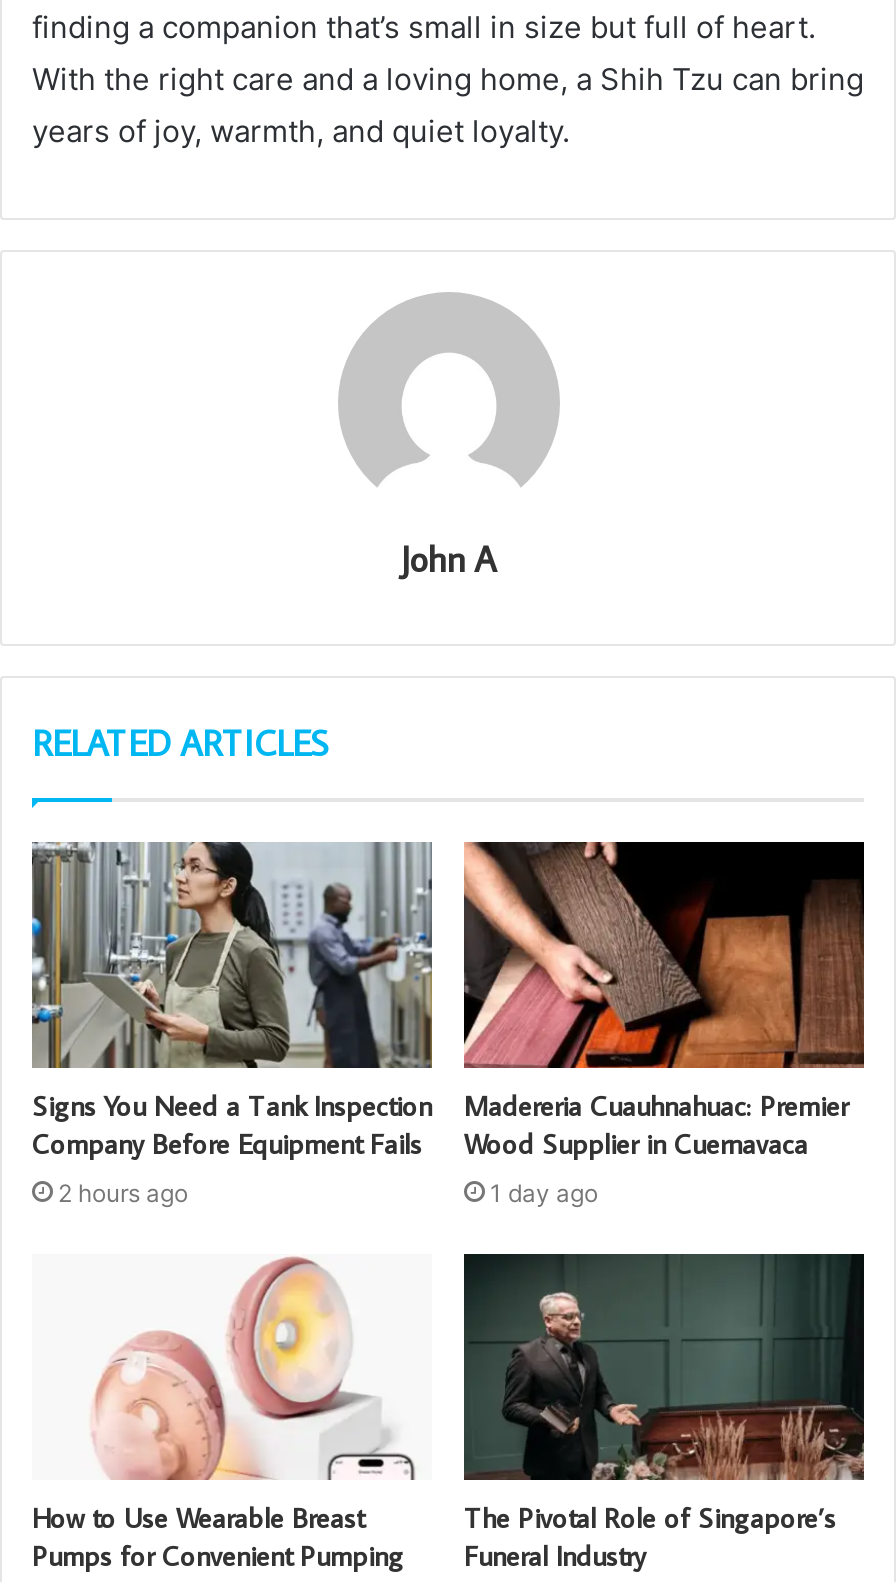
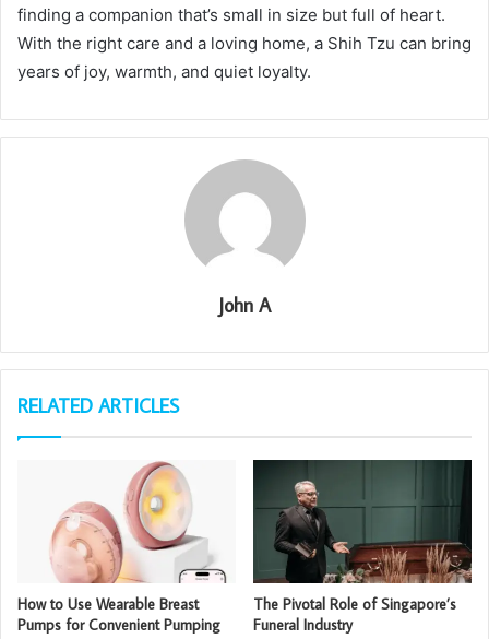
- [image]
- Signs You Need a Tank Inspection
- Company Before Equipment Fails
- 2 hours ago

- [image]
- Madereria Cuauhnahuac: Premier
- Wood Supplier in Cuernavaca
- 1 day ago
